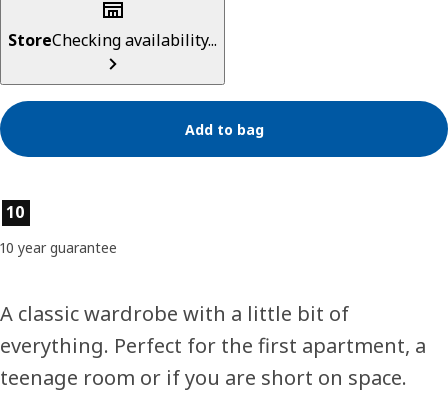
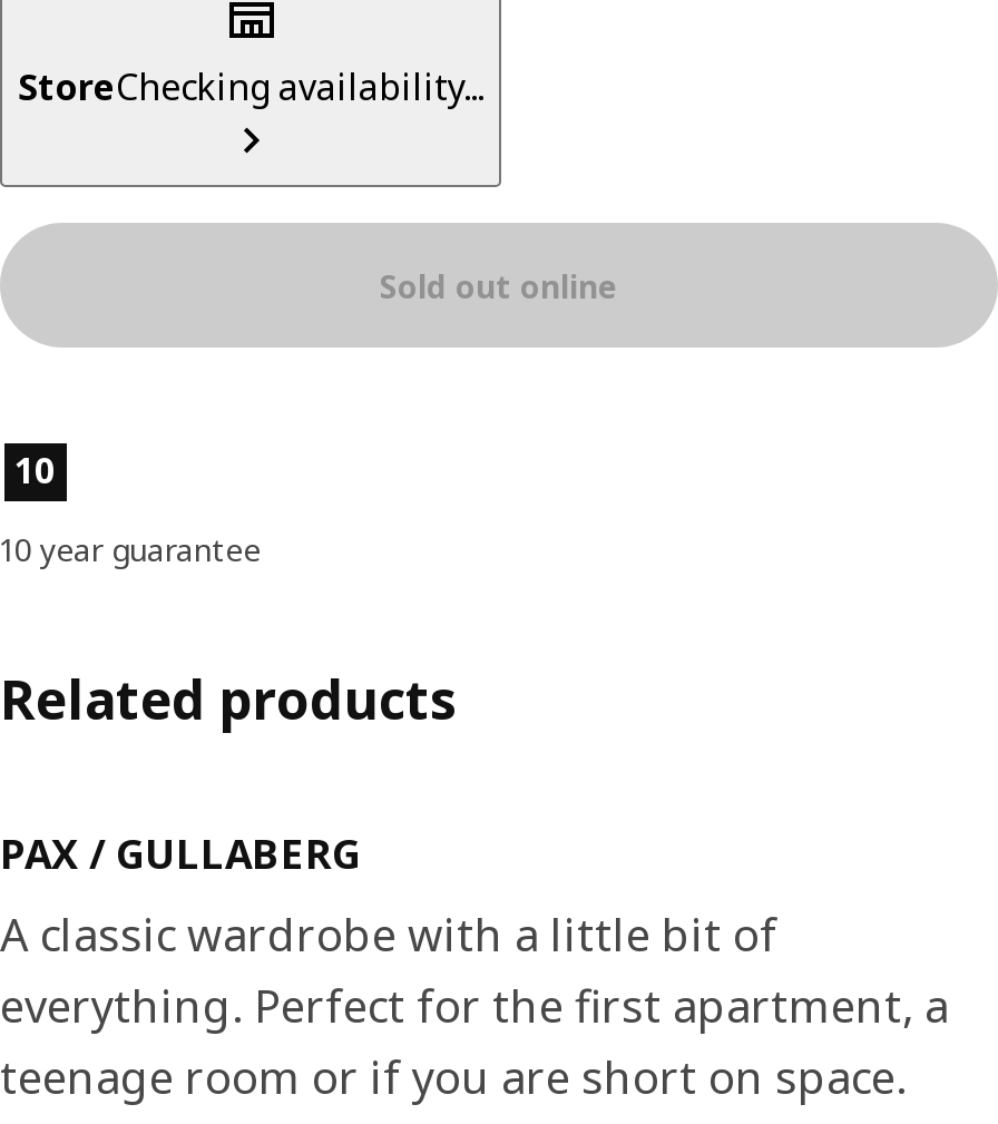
- Add to bag
+ Sold out online

+ Related products
+ PAX / GULLABERG
